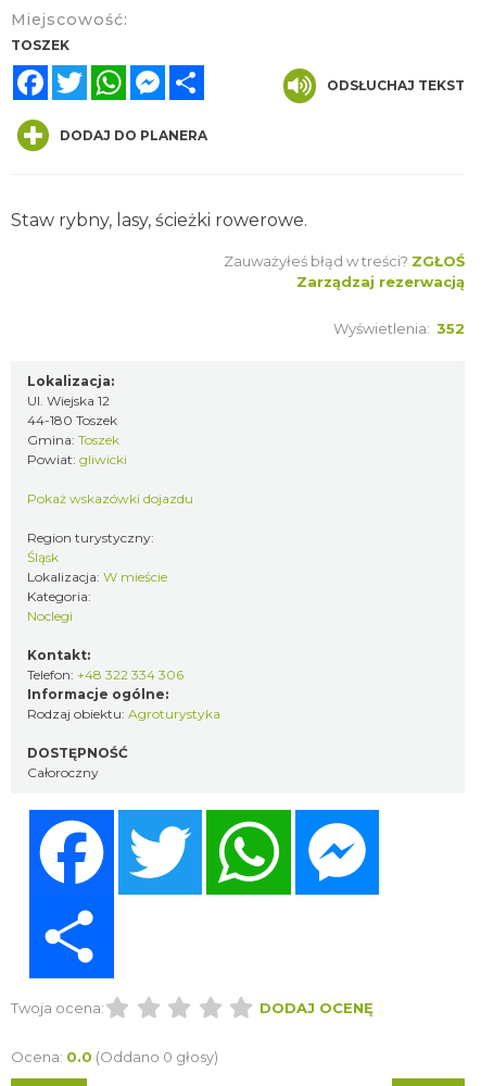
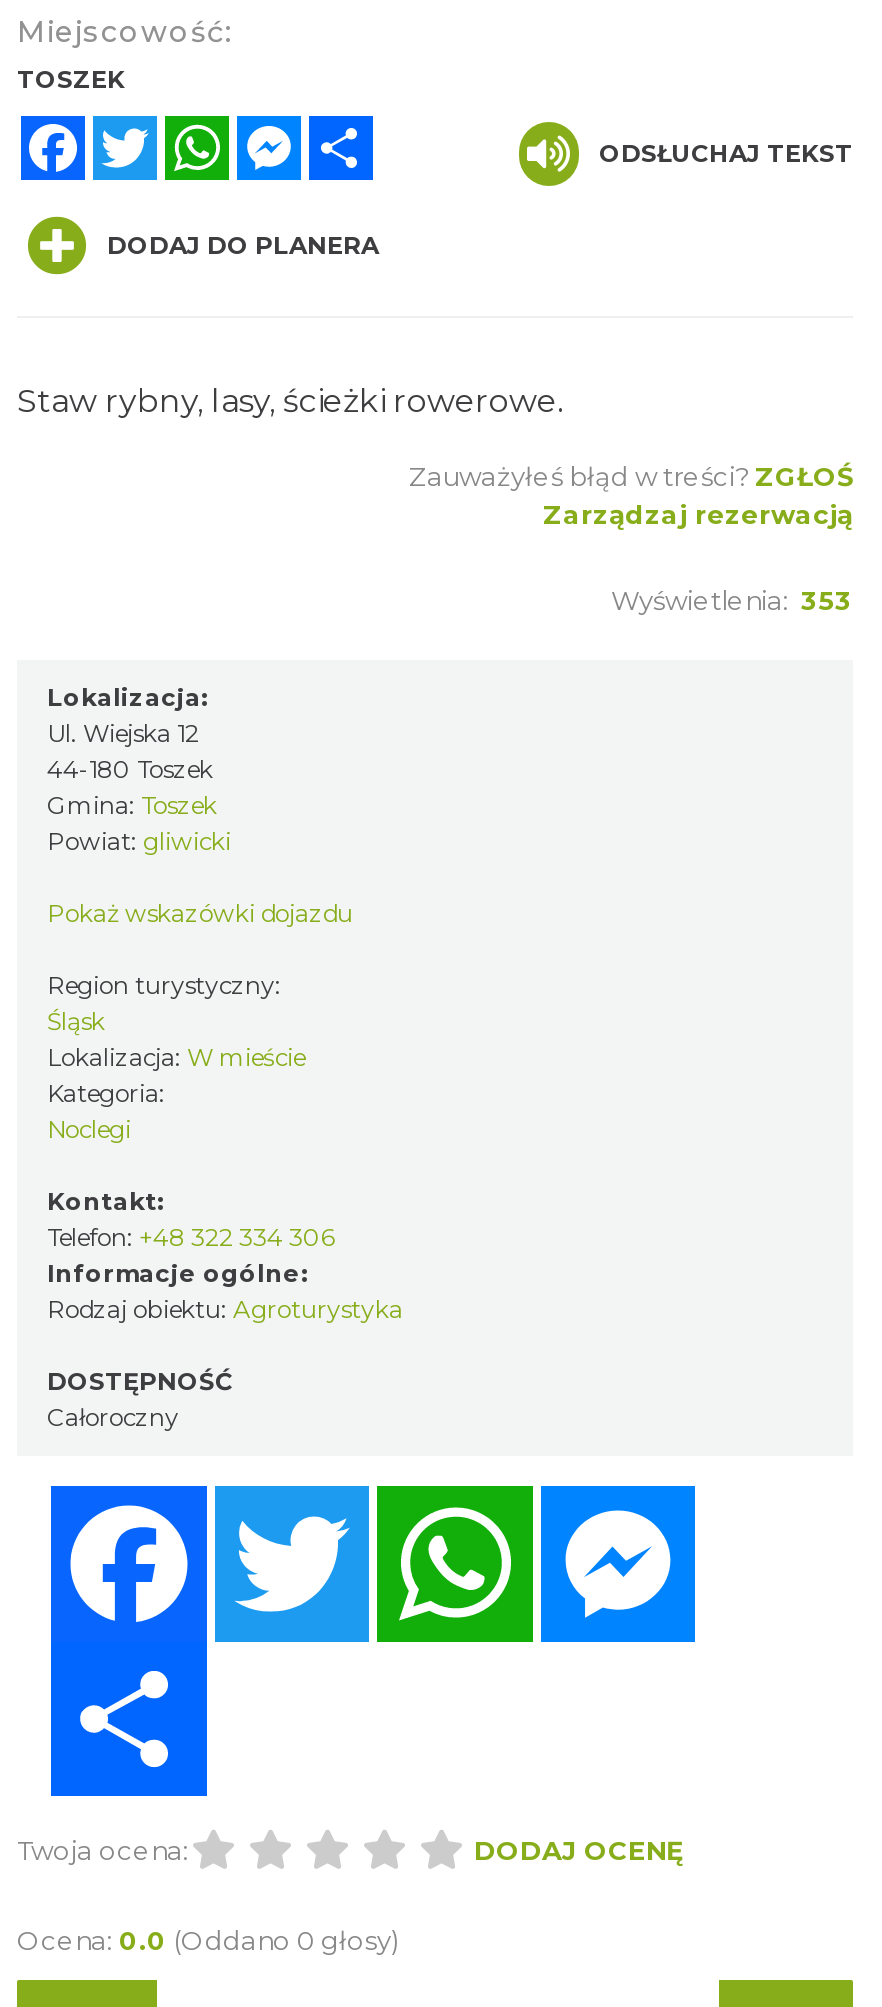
- Wyświetlenia: 352
+ Wyświetlenia: 353
